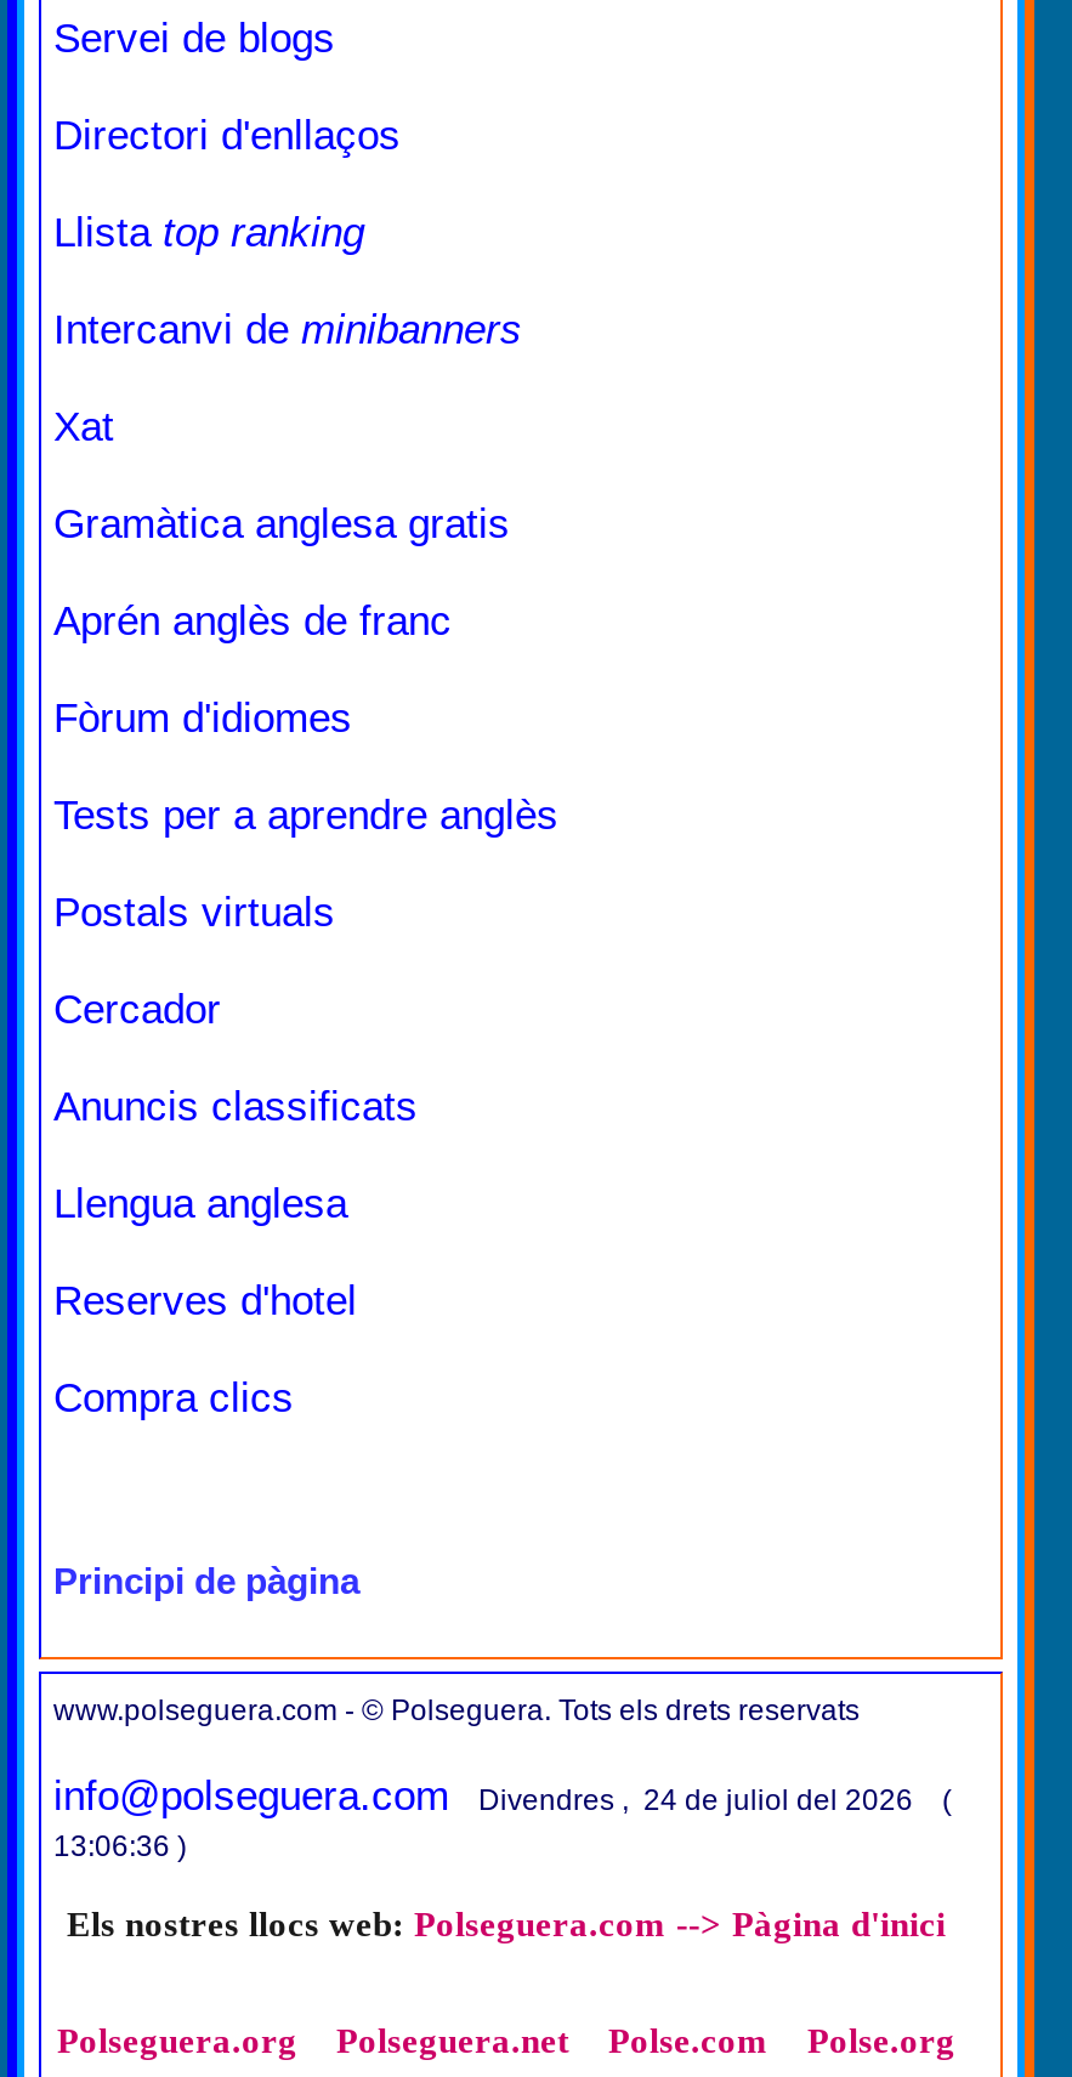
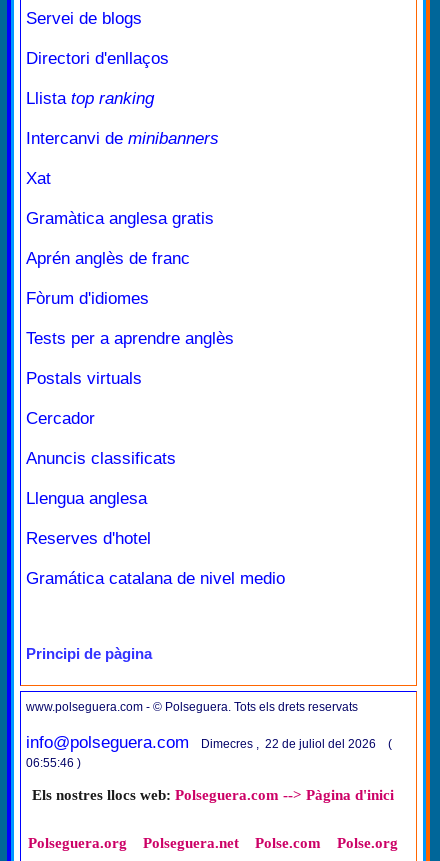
- Compra clics
+ Gramática catalana de nivel medio

- Divendres , 24 de juliol del 2026 (
+ Dimecres , 22 de juliol del 2026 (

- 13:06:36 )
+ 06:55:46 )
